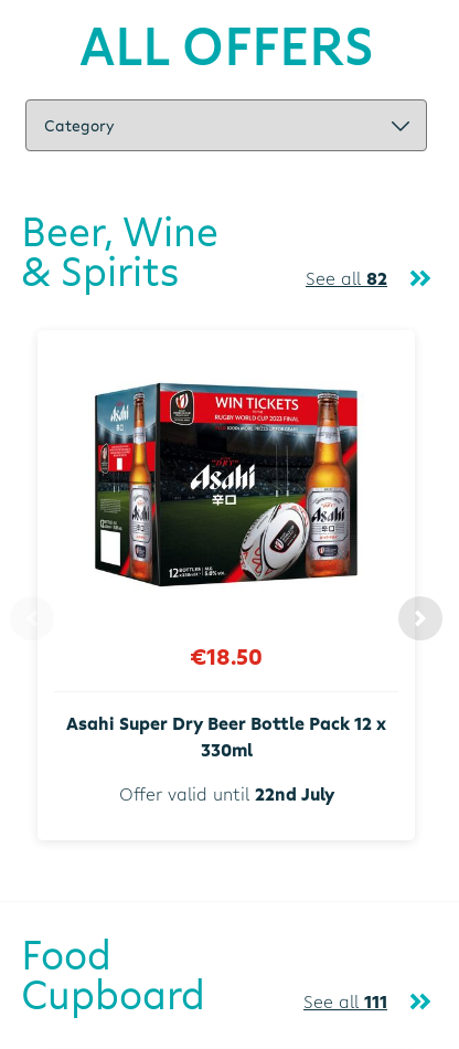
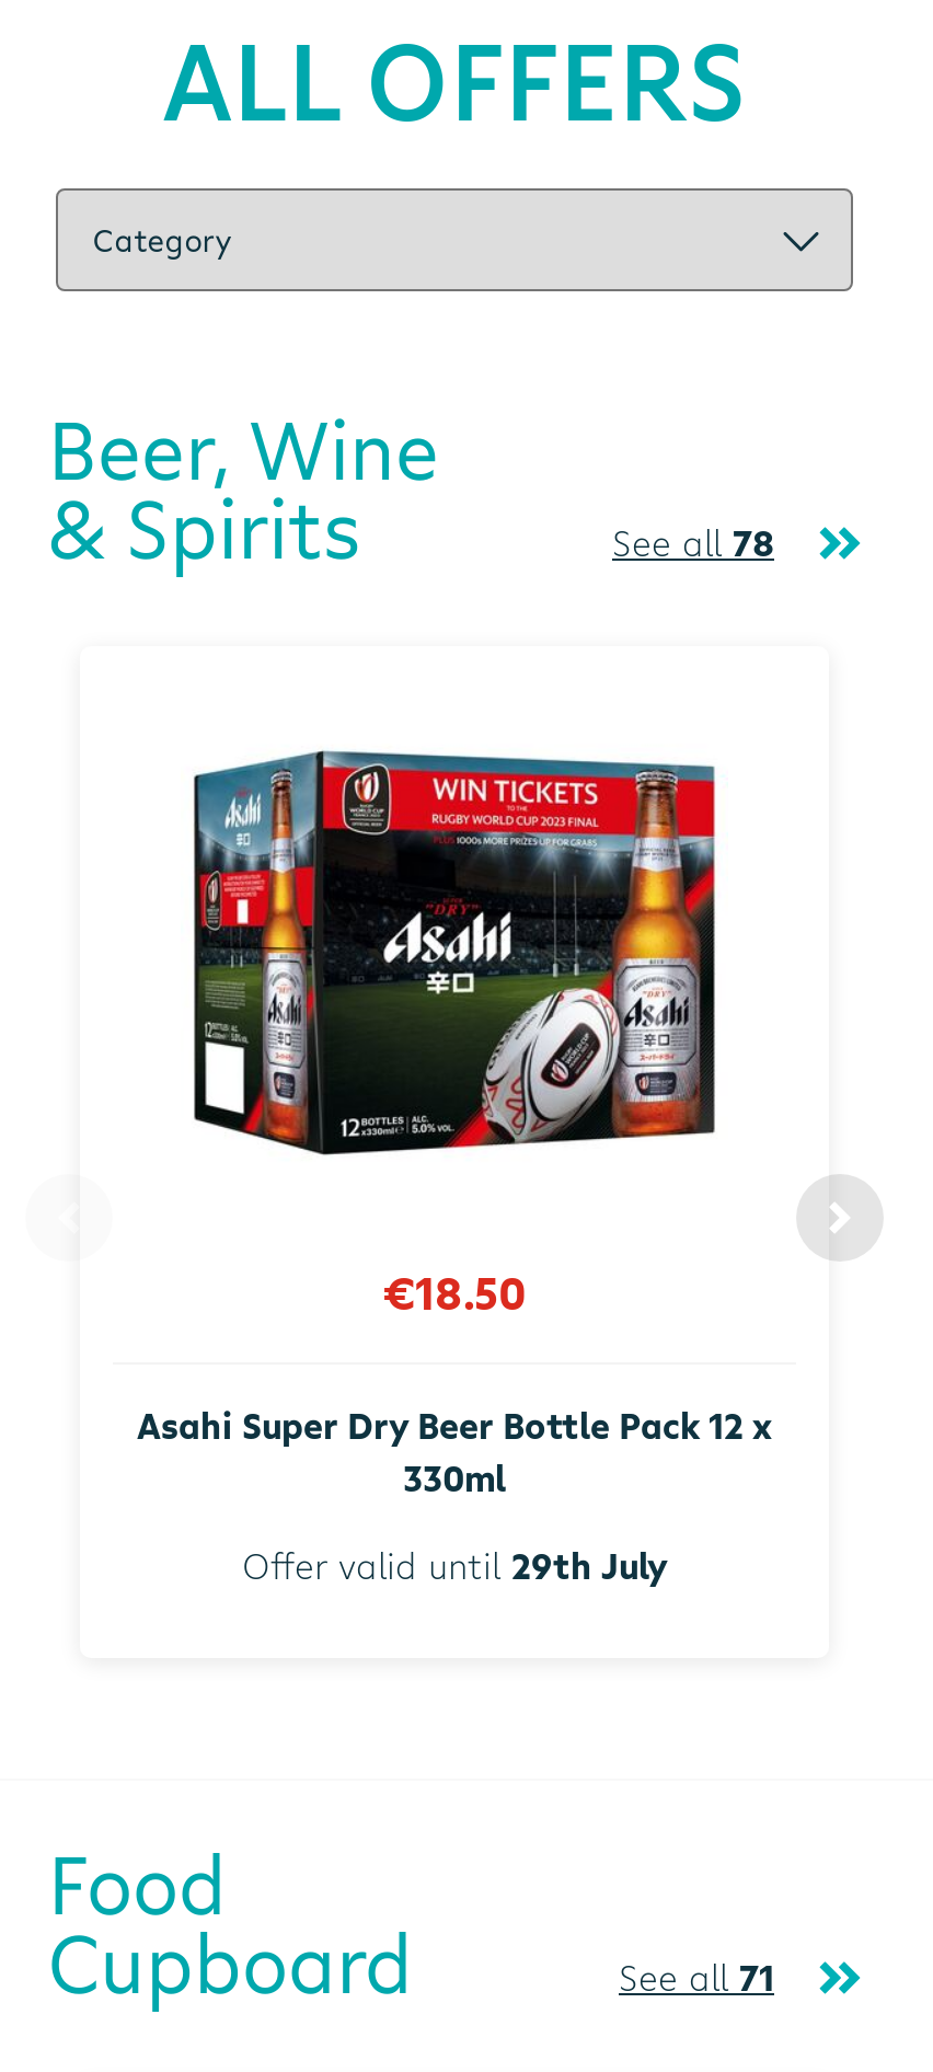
- See all 82
+ See all 78

- Offer valid until 22nd July
+ Offer valid until 29th July

- See all 111
+ See all 71
